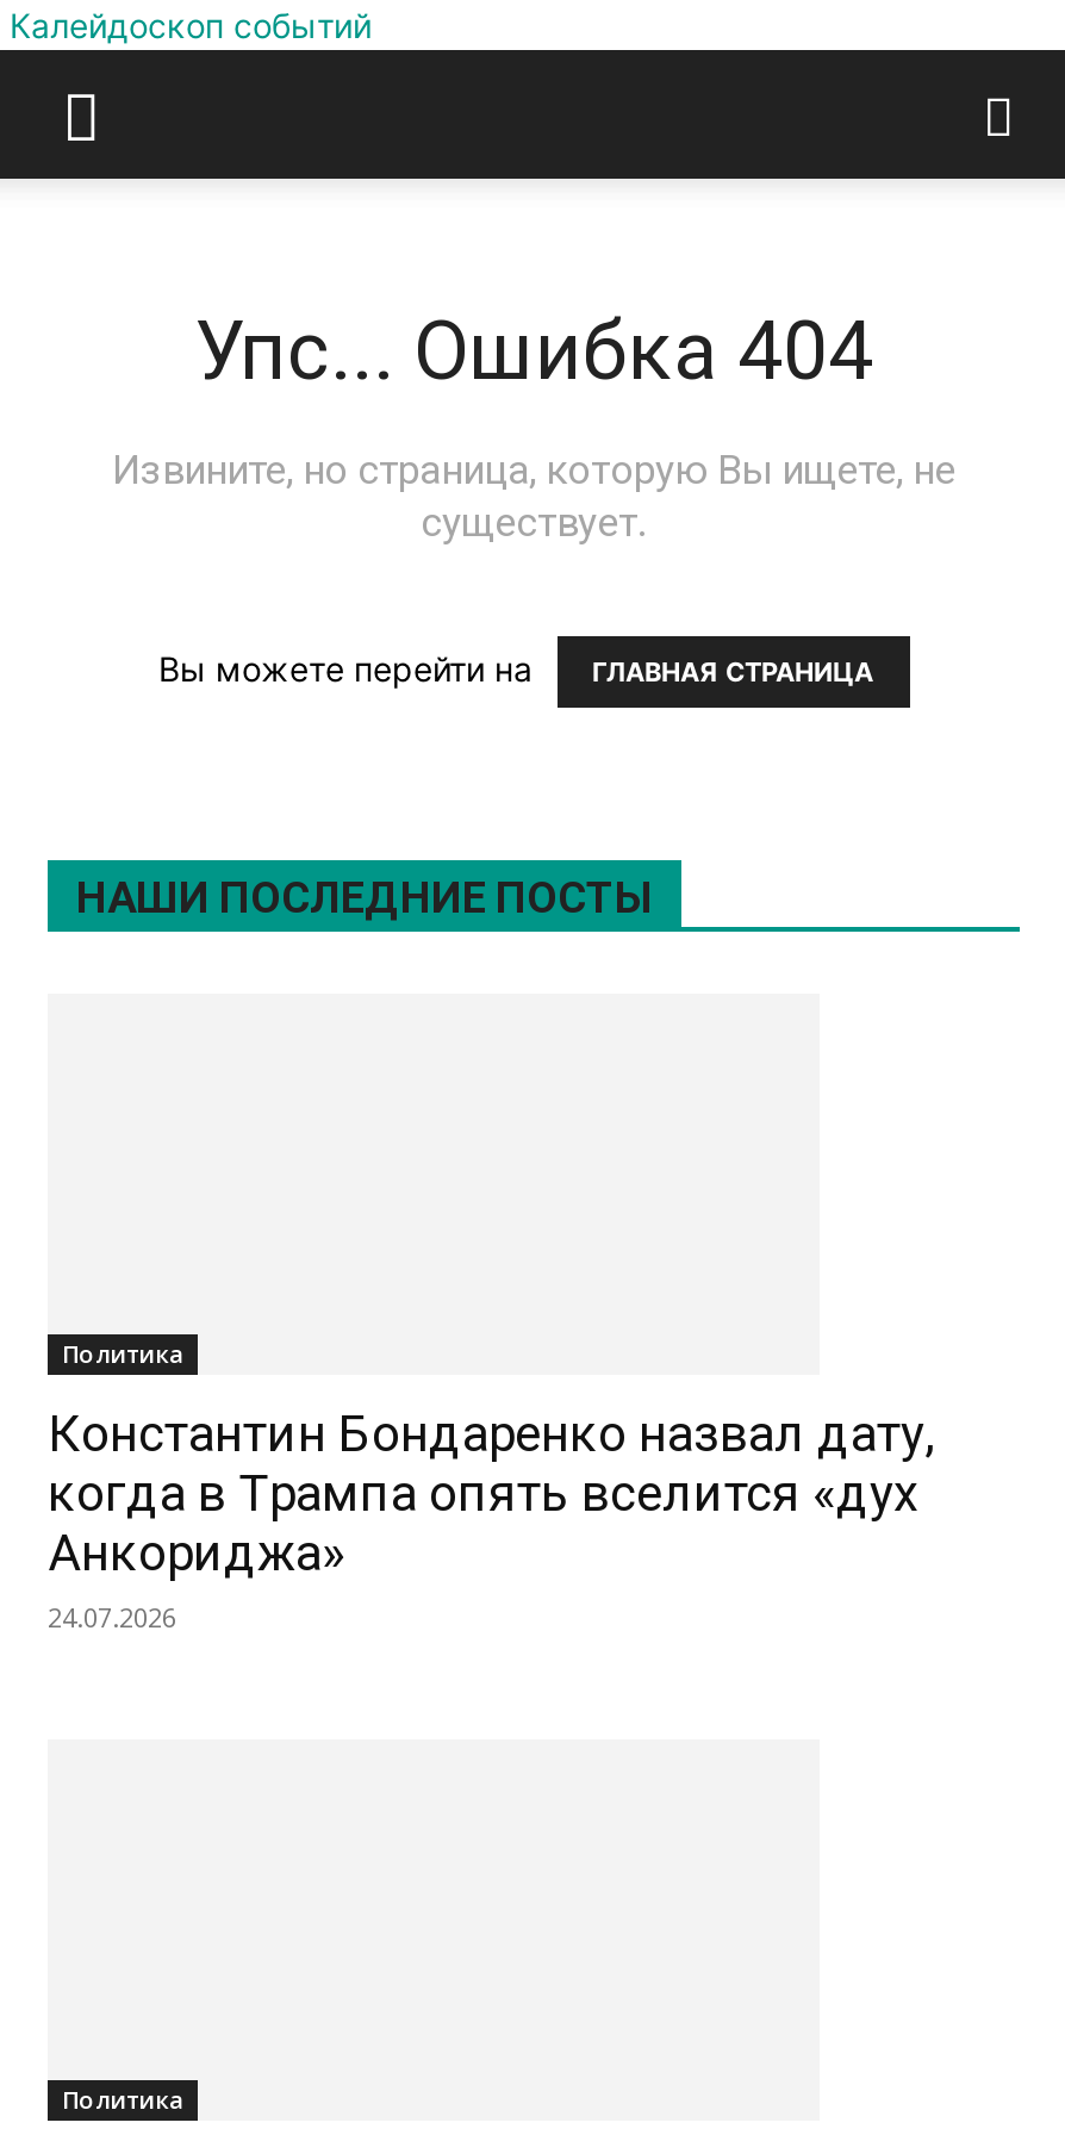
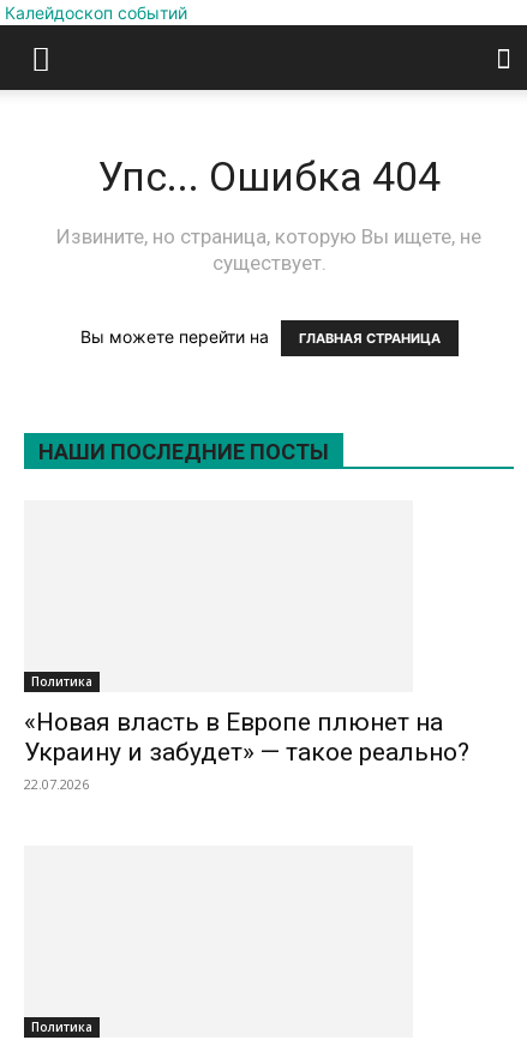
- Константин Бондаренко назвал дату,
- когда в Трампа опять вселится «дух
- Анкориджа»
- 24.07.2026
+ «Новая власть в Европе плюнет на
+ Украину и забудет» — такое реально?
+ 22.07.2026
